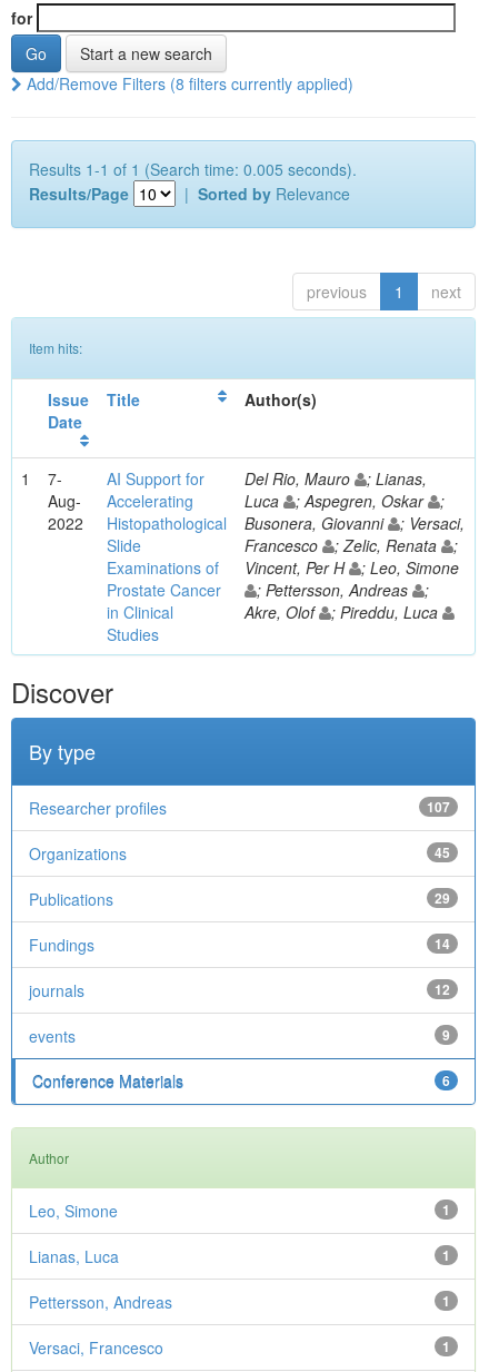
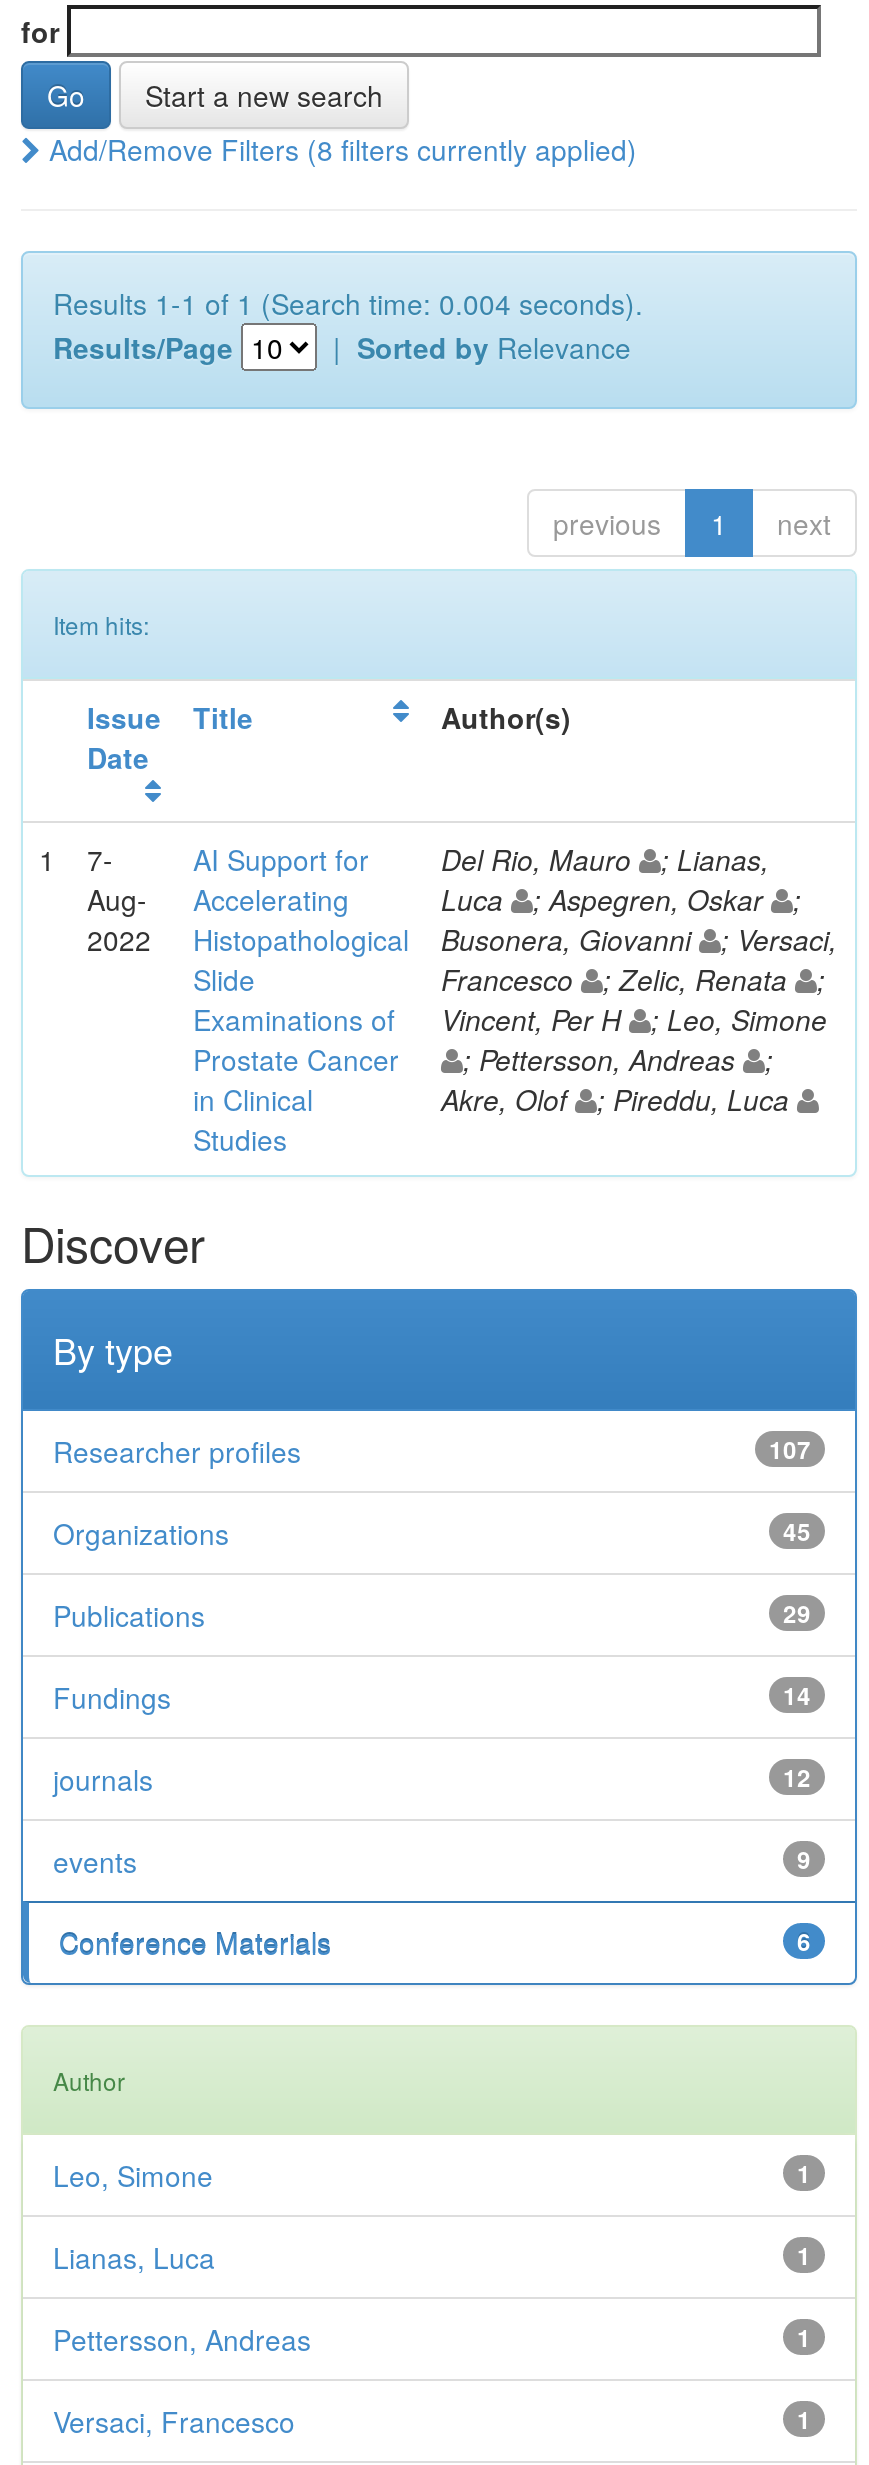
- Results 1-1 of 1 (Search time: 0.005 seconds).
+ Results 1-1 of 1 (Search time: 0.004 seconds).
